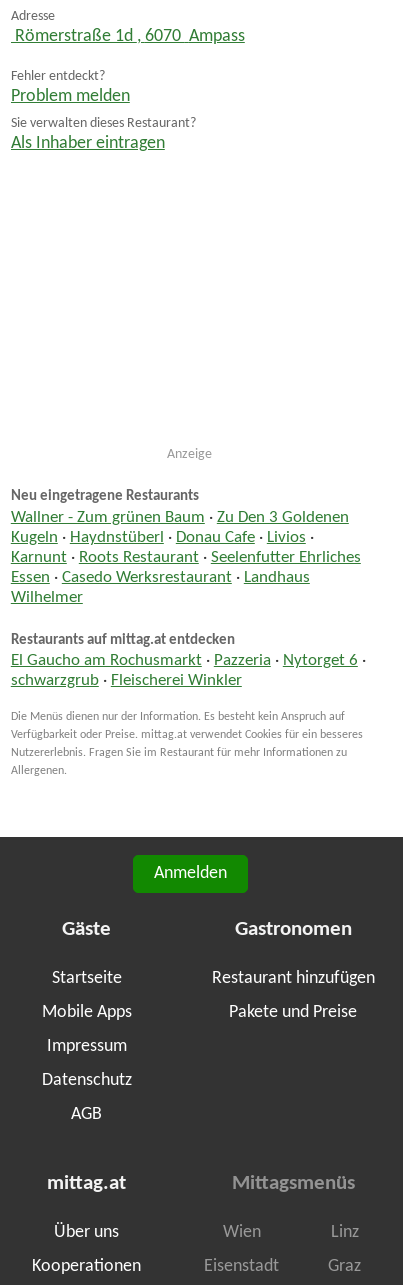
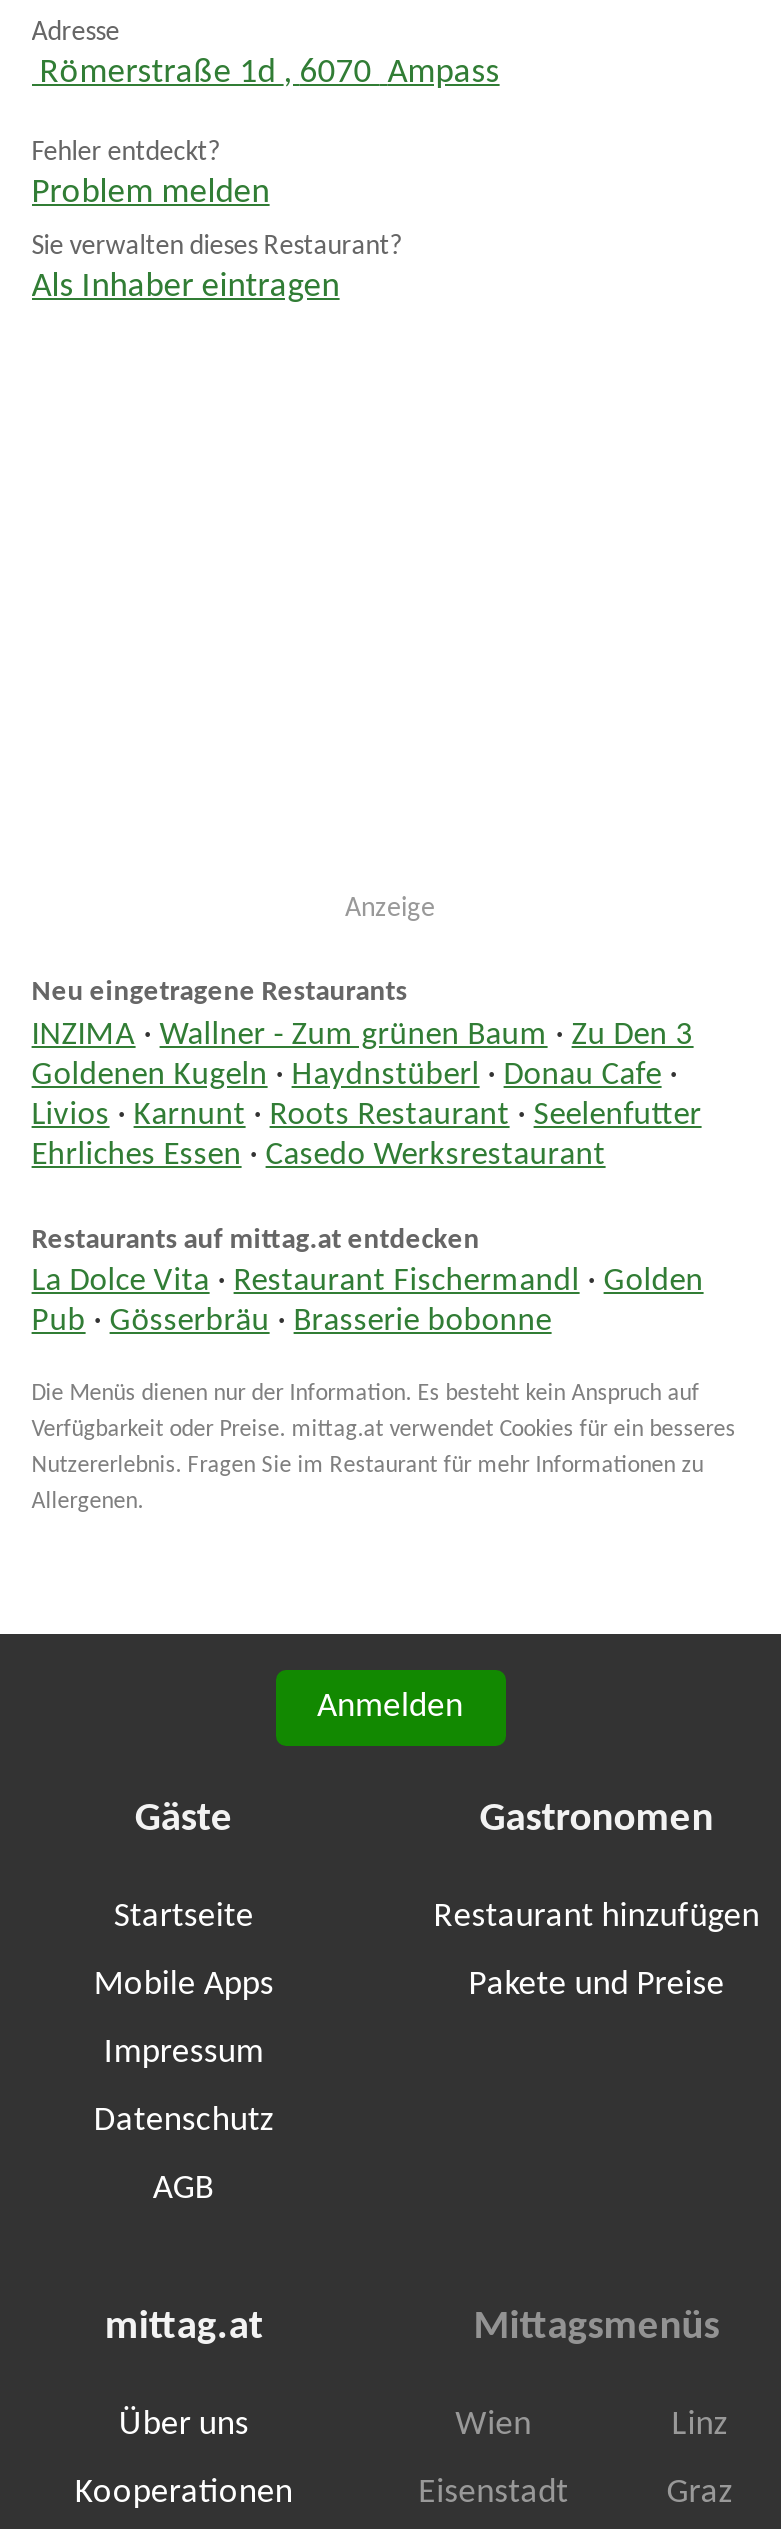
- Wallner - Zum grünen Baum · Zu Den 3 Goldenen
- Kugeln · Haydnstüberl · Donau Cafe · Livios ·
- Karnunt · Roots Restaurant · Seelenfutter Ehrliches
- Essen · Casedo Werksrestaurant · Landhaus
- Wilhelmer
+ INZIMA · Wallner - Zum grünen Baum · Zu Den 3
+ Goldenen Kugeln · Haydnstüberl · Donau Cafe ·
+ Livios · Karnunt · Roots Restaurant · Seelenfutter
+ Ehrliches Essen · Casedo Werksrestaurant

- El Gaucho am Rochusmarkt · Pazzeria · Nytorget 6 ·
- schwarzgrub · Fleischerei Winkler
+ La Dolce Vita · Restaurant Fischermandl · Golden
+ Pub · Gösserbräu · Brasserie bobonne
